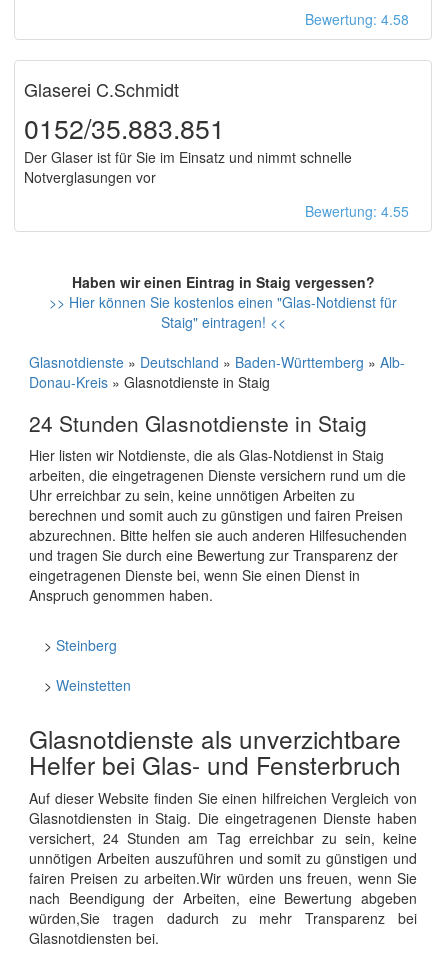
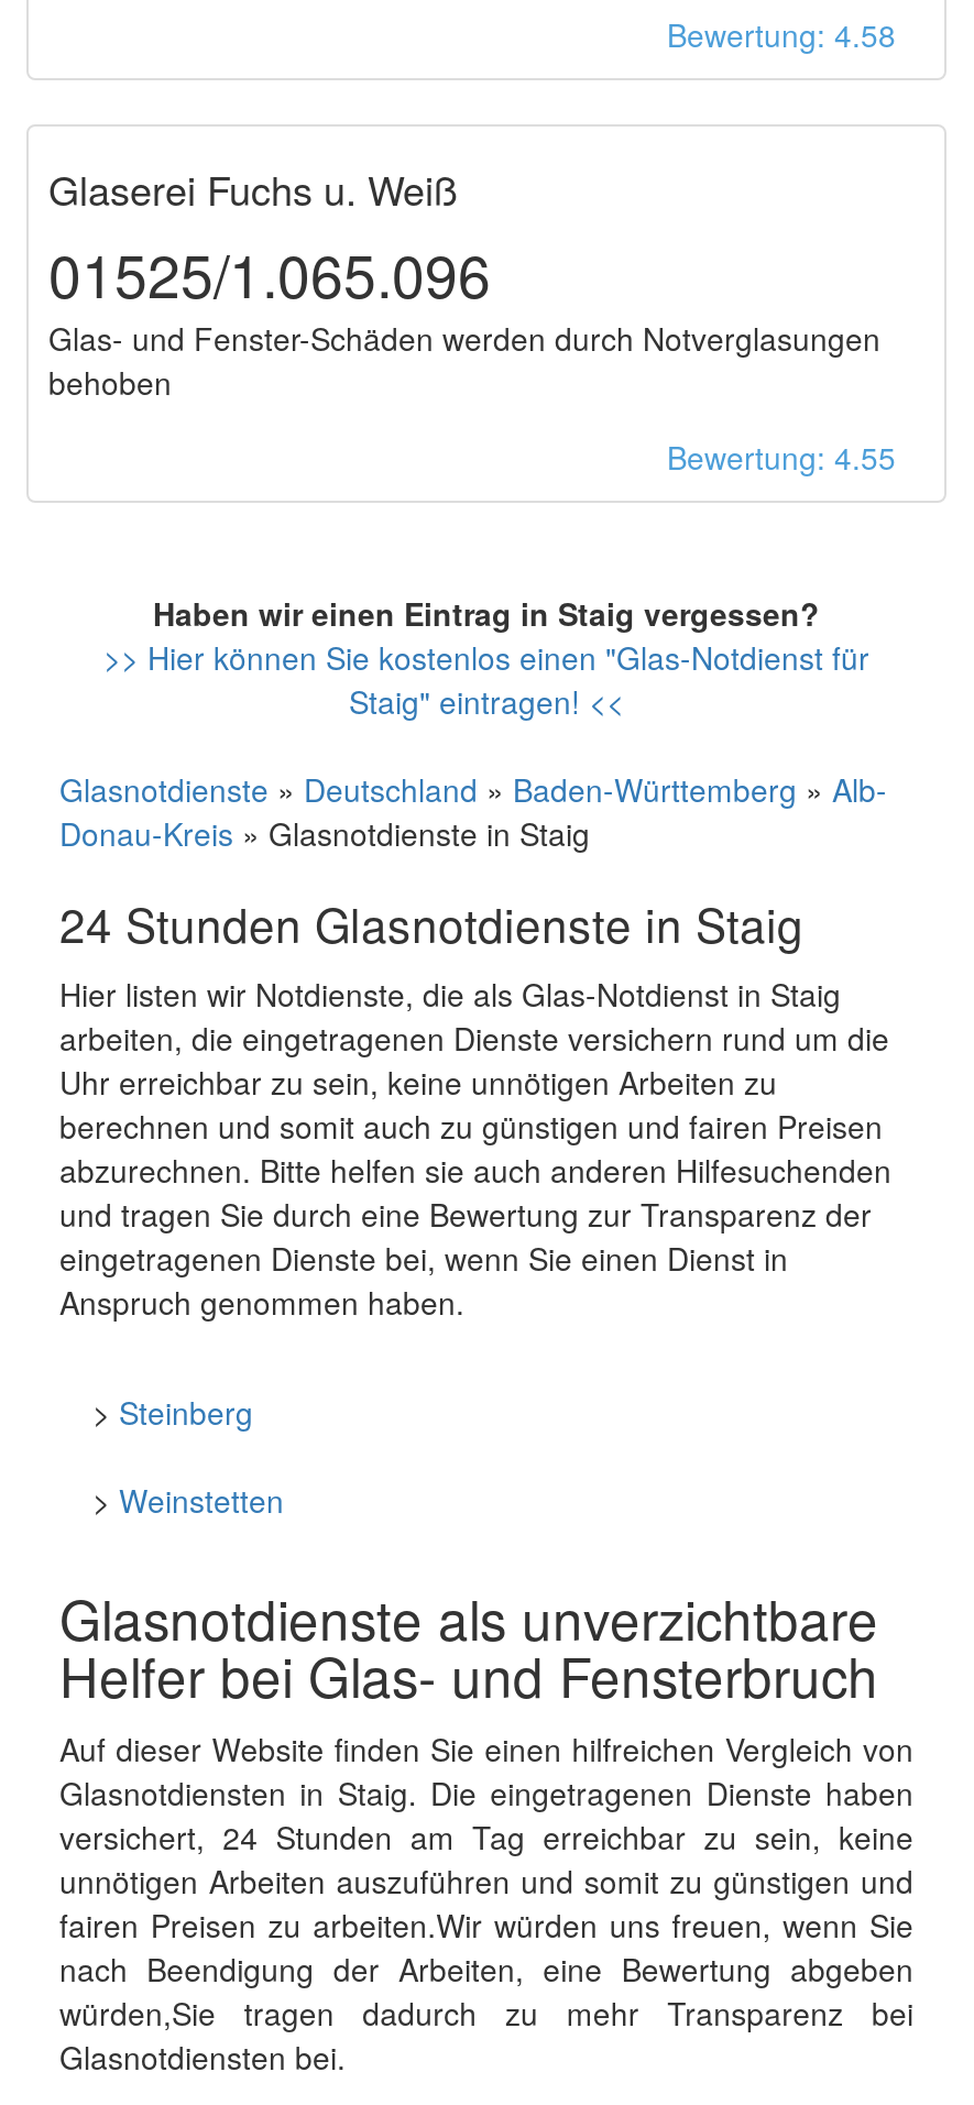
- Glaserei C.Schmidt
- 0152/35.883.851
- Der Glaser ist für Sie im Einsatz und nimmt schnelle
- Notverglasungen vor
+ Glaserei Fuchs u. Weiß
+ 01525/1.065.096
+ Glas- und Fenster-Schäden werden durch Notverglasungen
+ behoben
